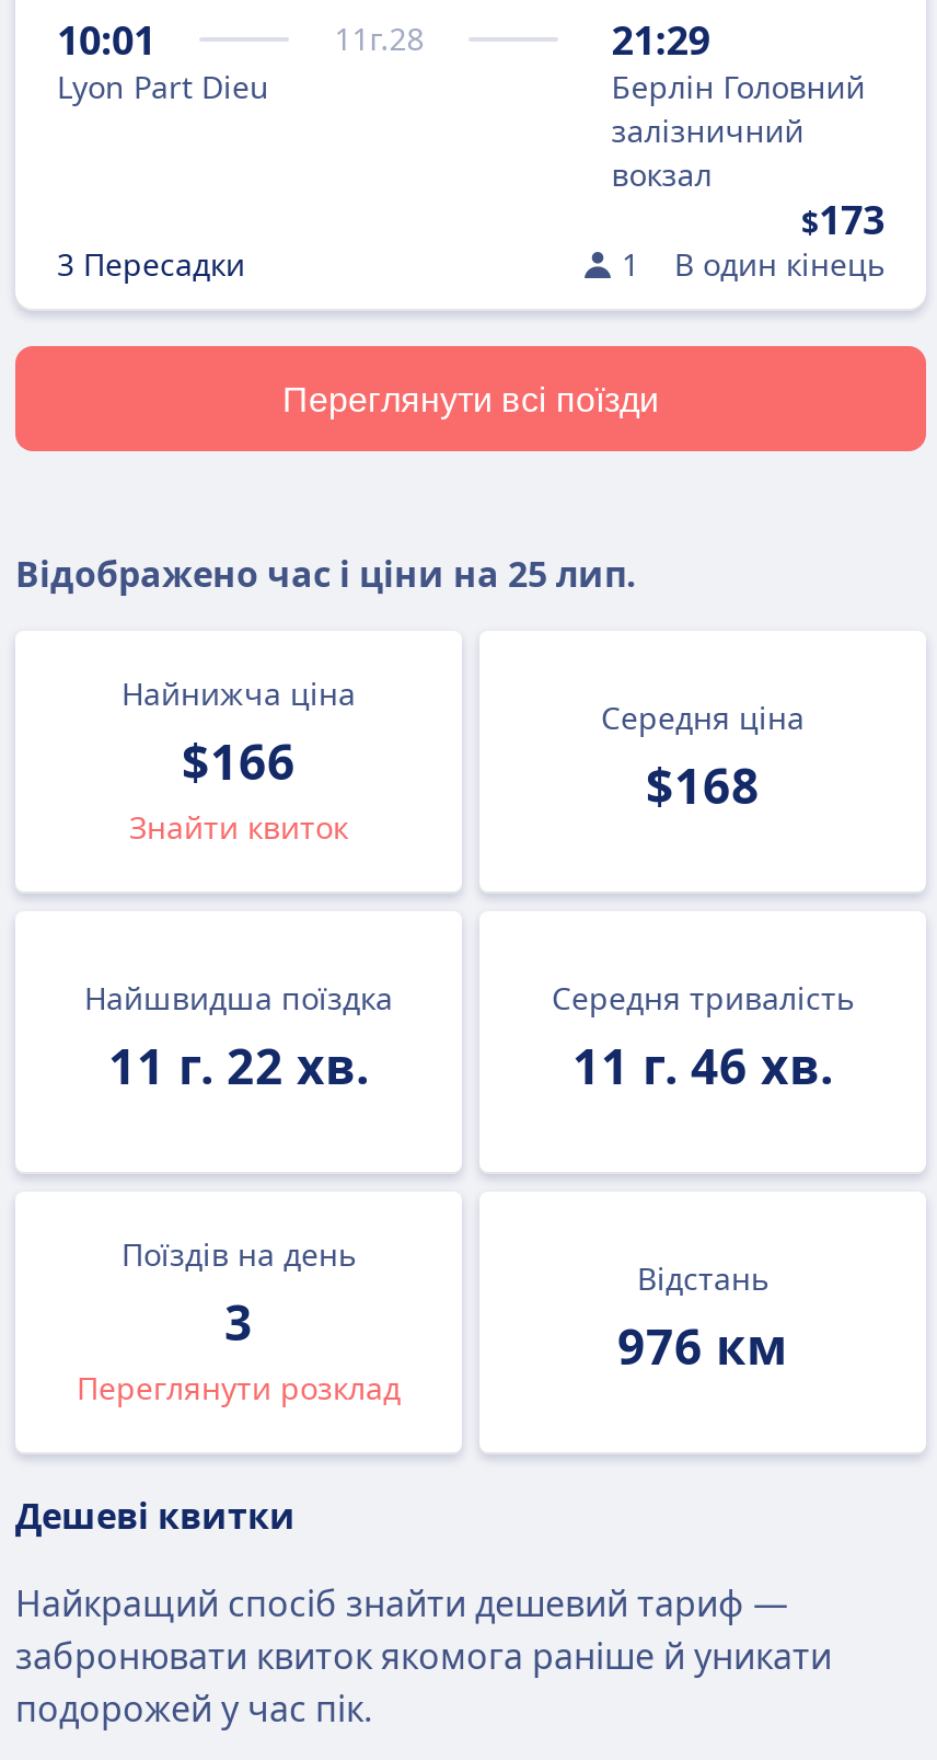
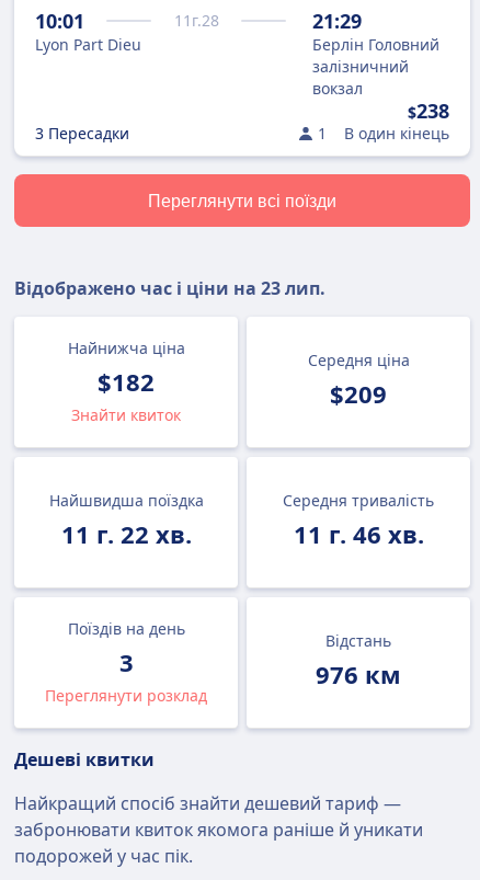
- $173
+ $238

- Відображено час і ціни на 25 лип.
+ Відображено час і ціни на 23 лип.

- $166
+ $182

- $168
+ $209
